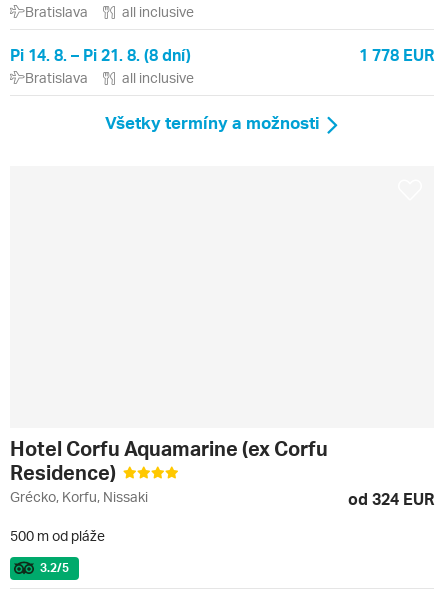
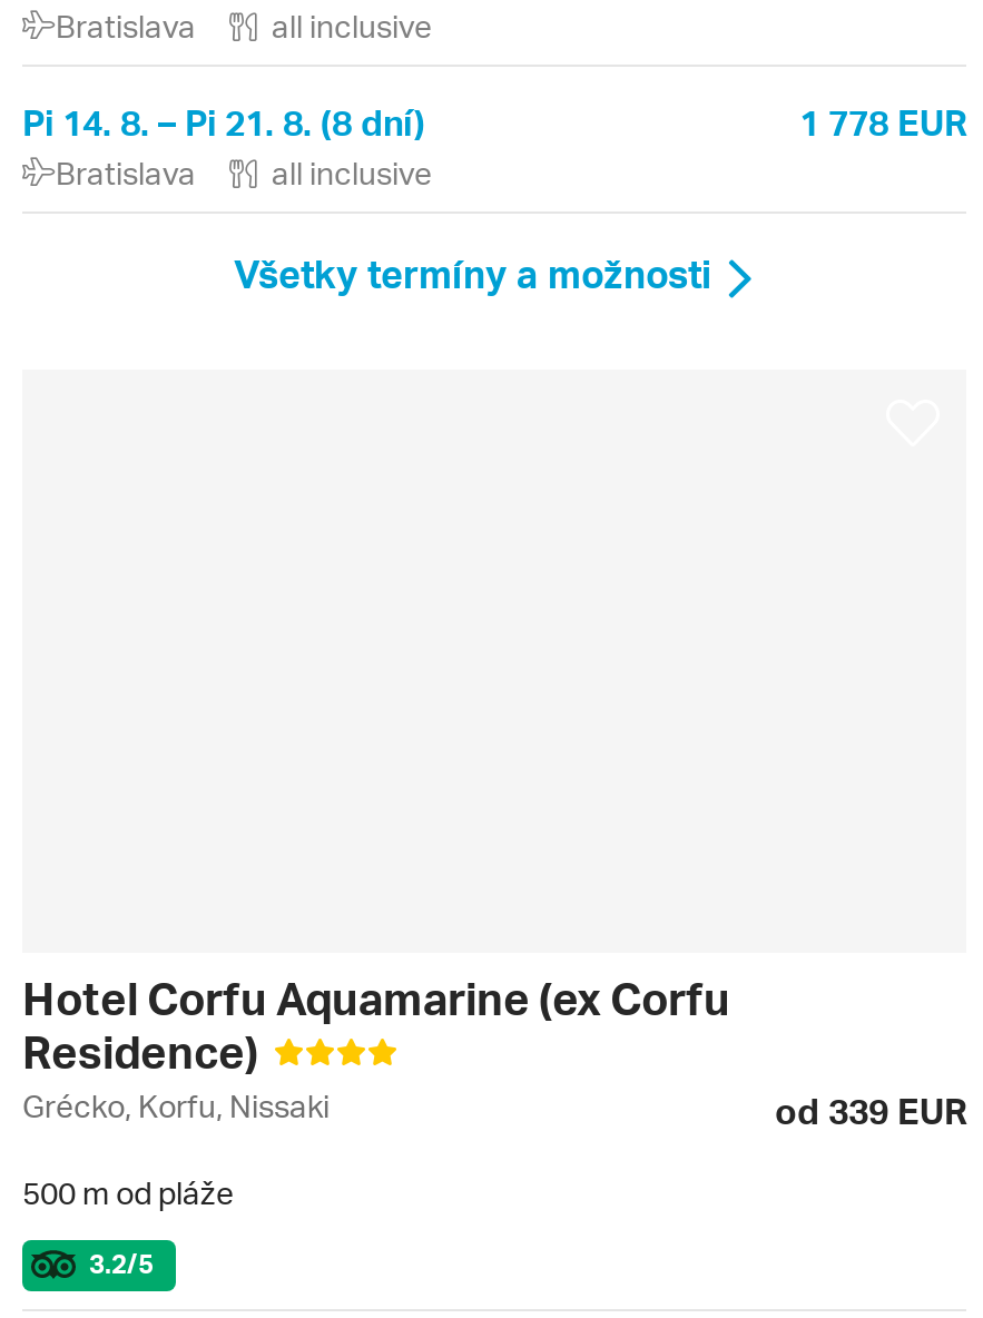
- od 324 EUR
+ od 339 EUR
